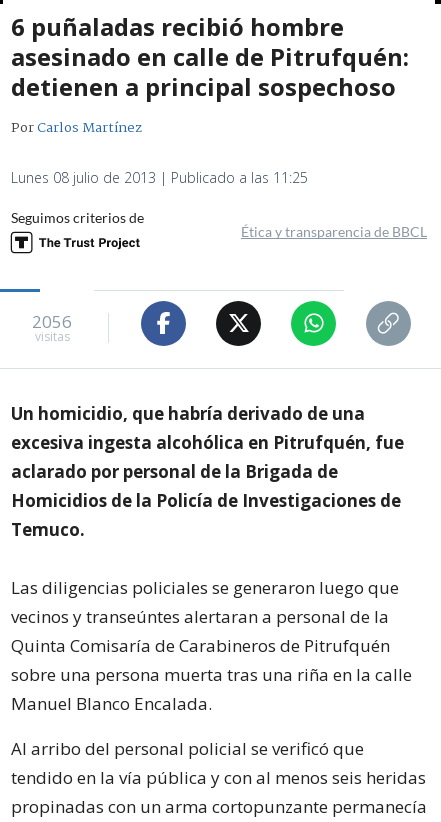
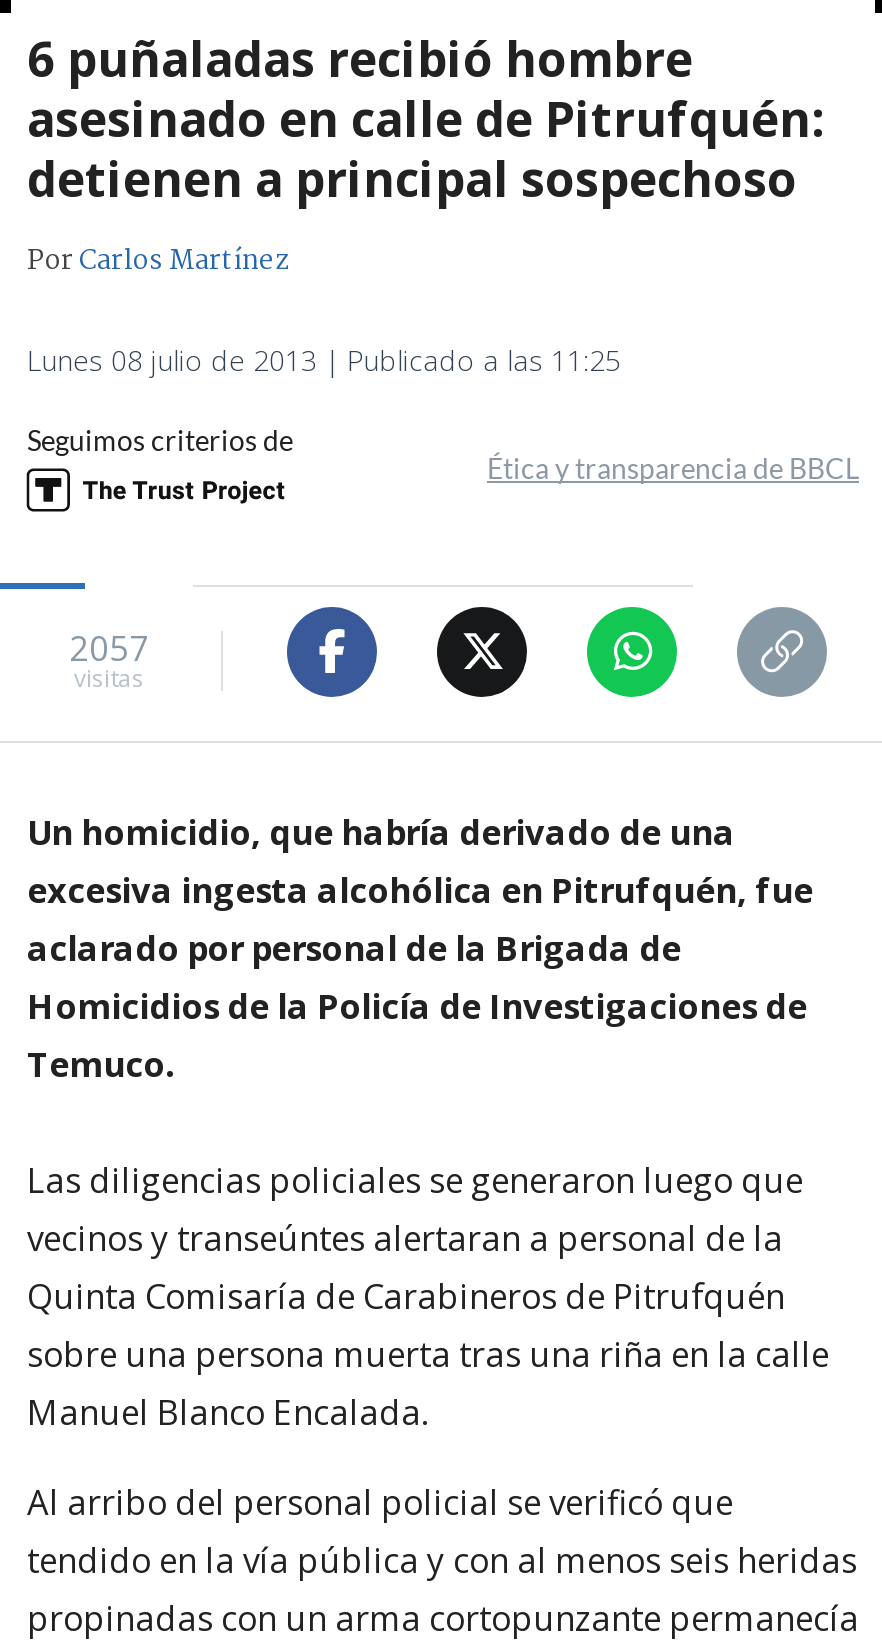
- 2056
+ 2057
